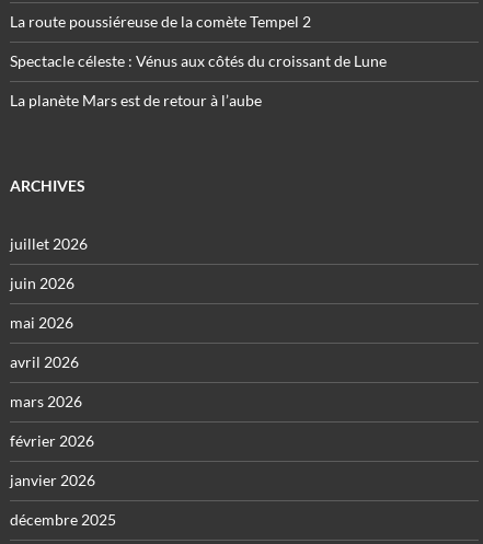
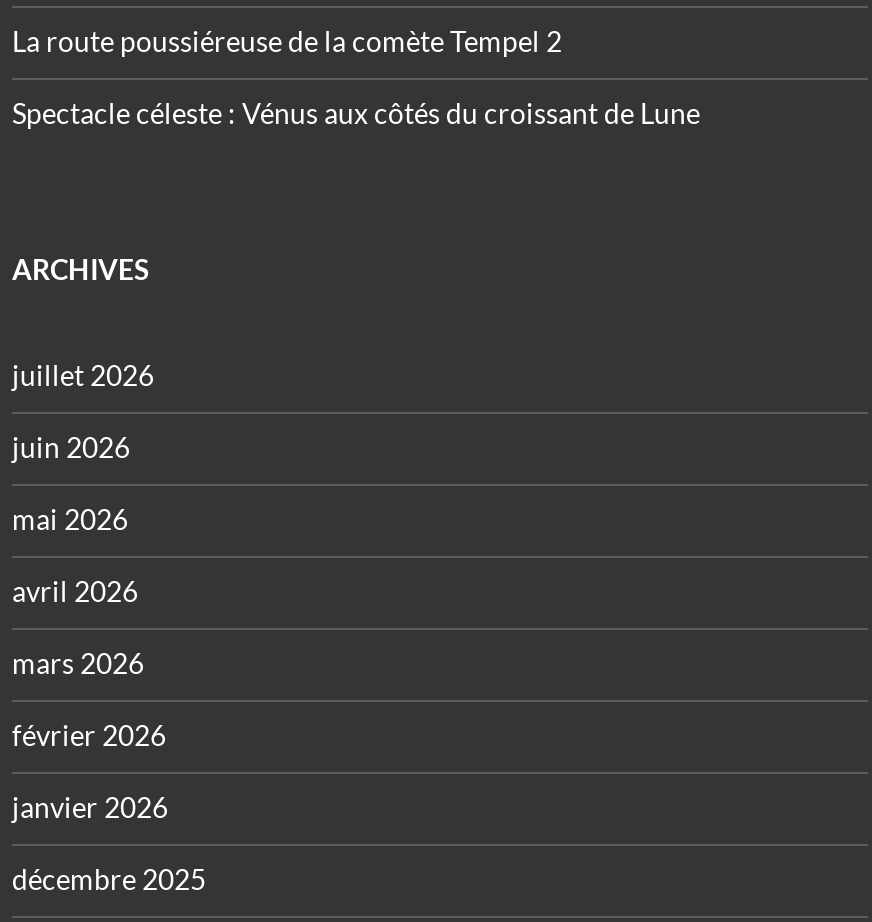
- La planète Mars est de retour à l’aube
